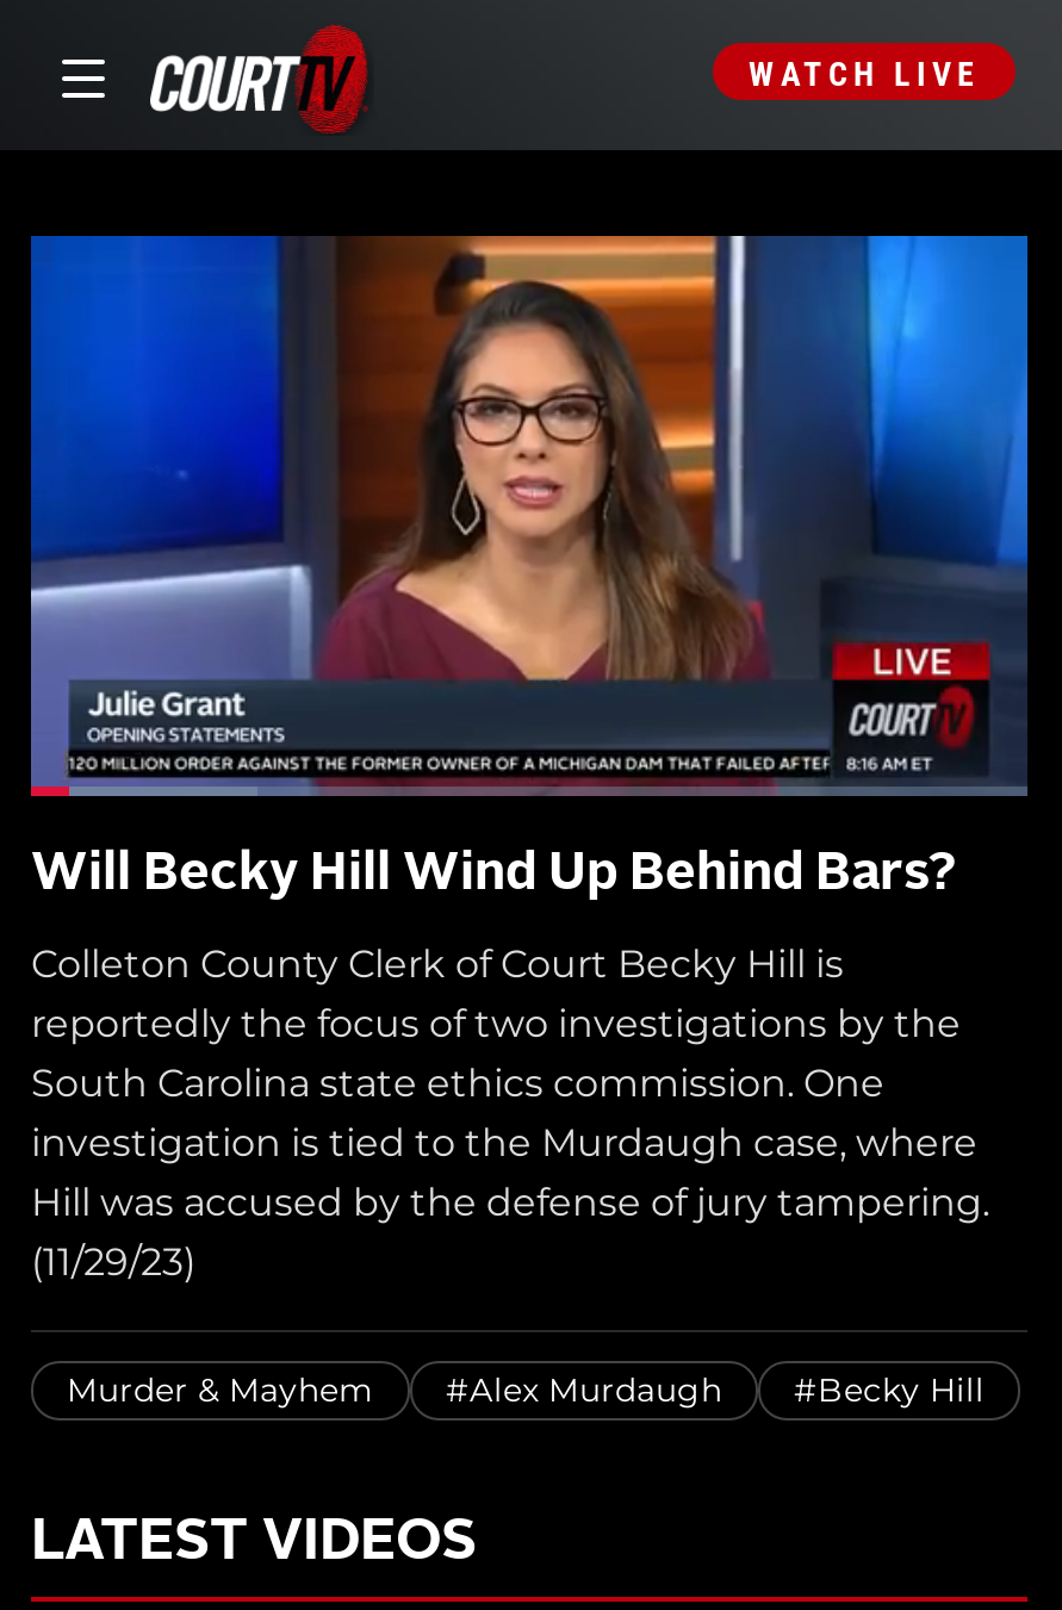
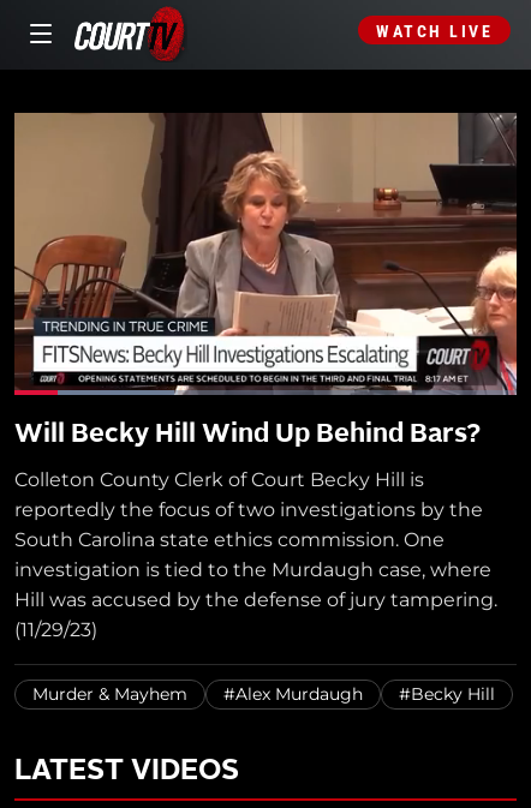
- [image]
+ [image]
